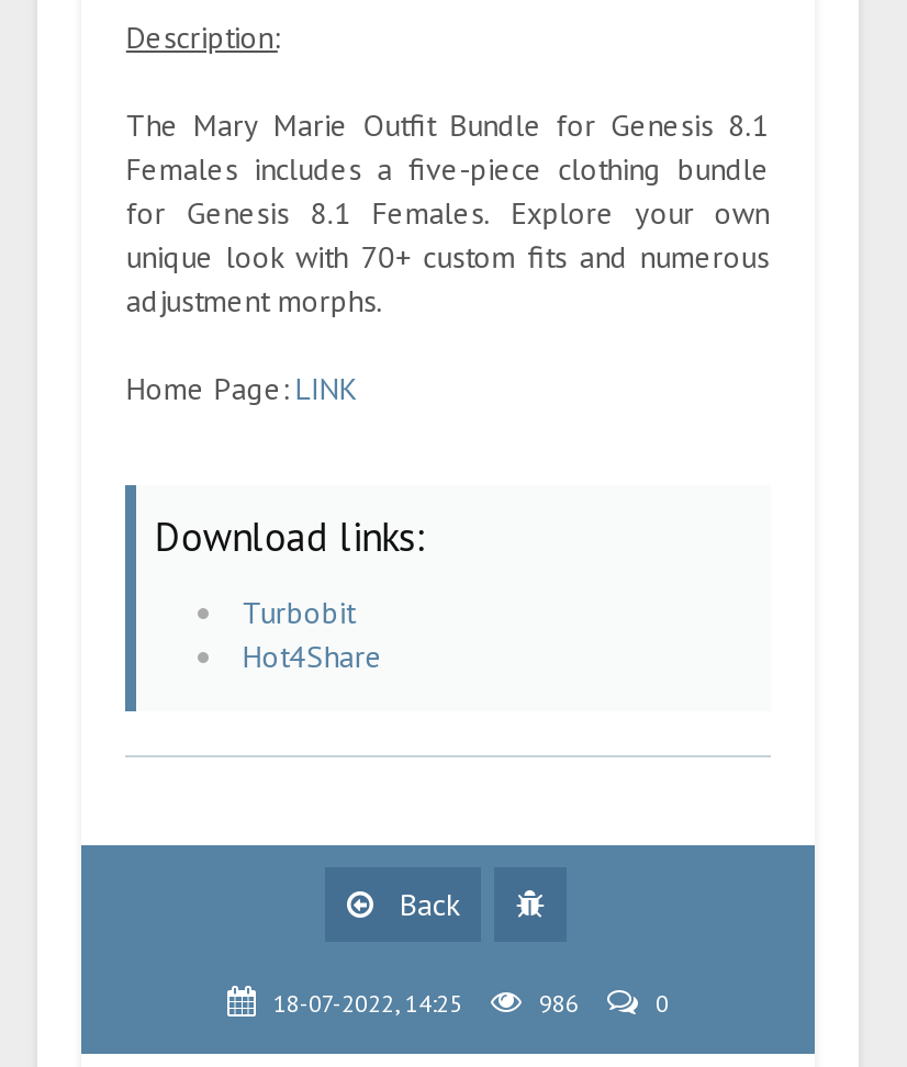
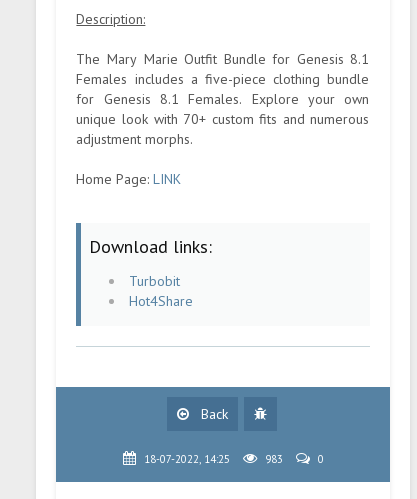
- 986
+ 983
